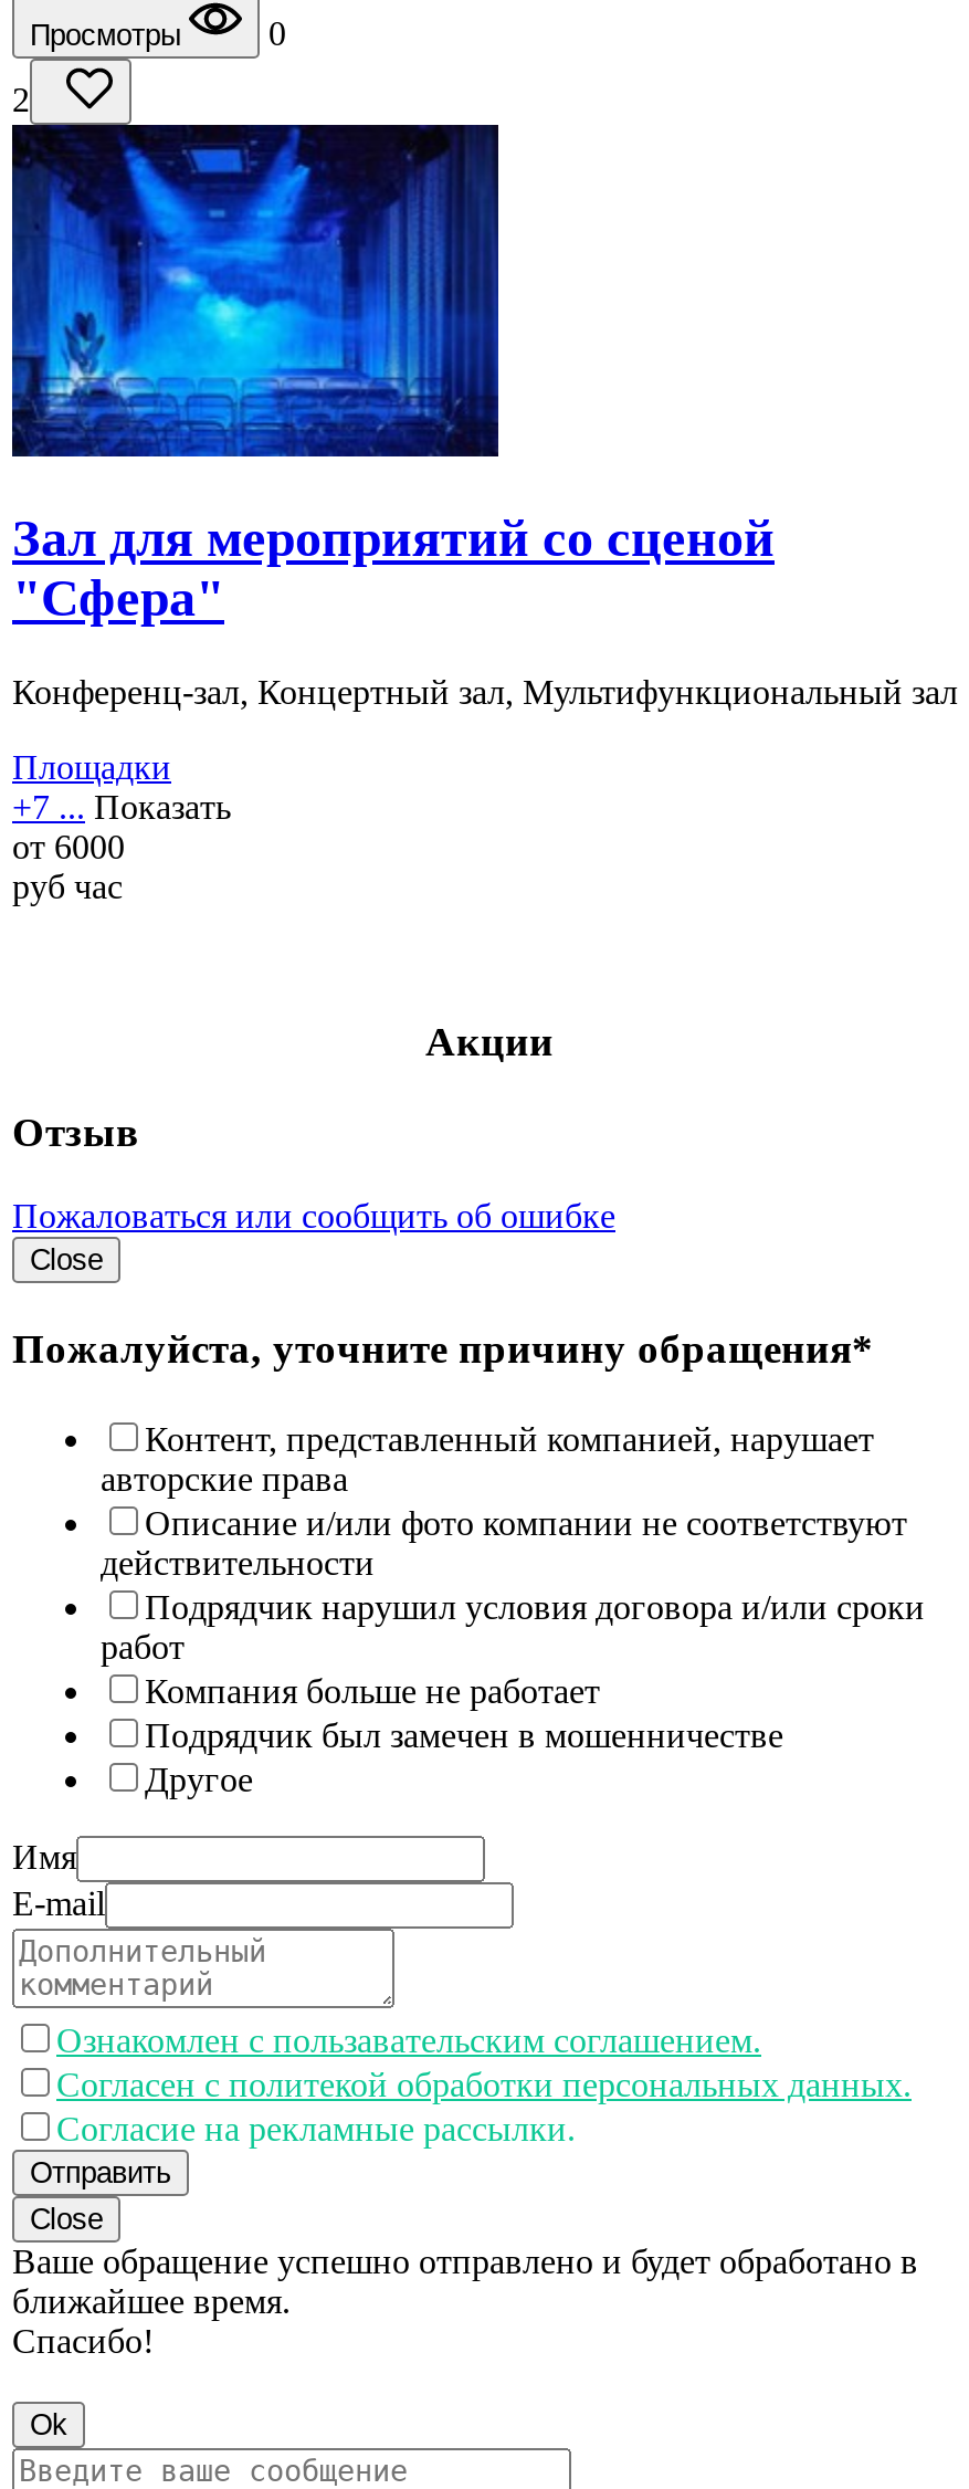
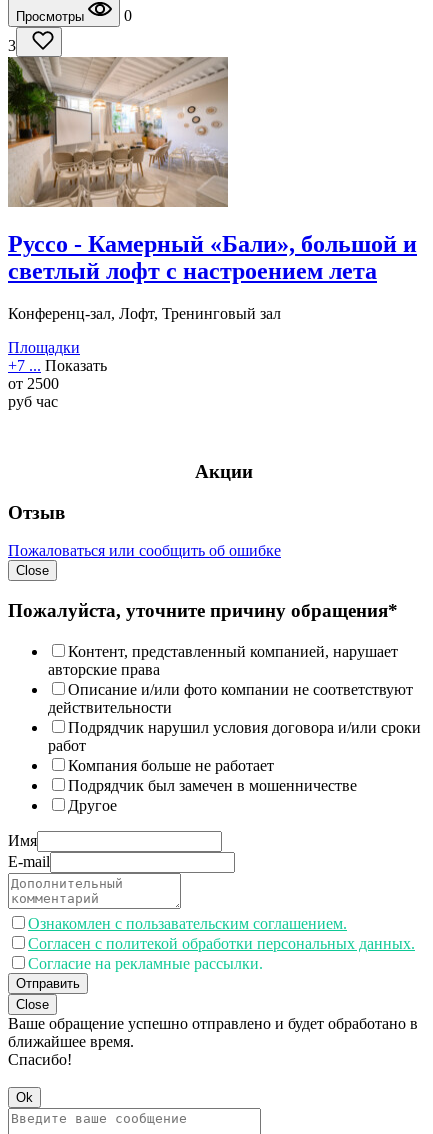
- 2
+ 3

- [image]
- Зал для мероприятий со сценой
- "Сфера"
+ [image]
+ Руссо - Камерный «Бали», большой и
+ светлый лофт с настроением лета

- Конференц-зал, Концертный зал, Мультифункциональный зал
+ Конференц-зал, Лофт, Тренинговый зал

- от 6000
+ от 2500
